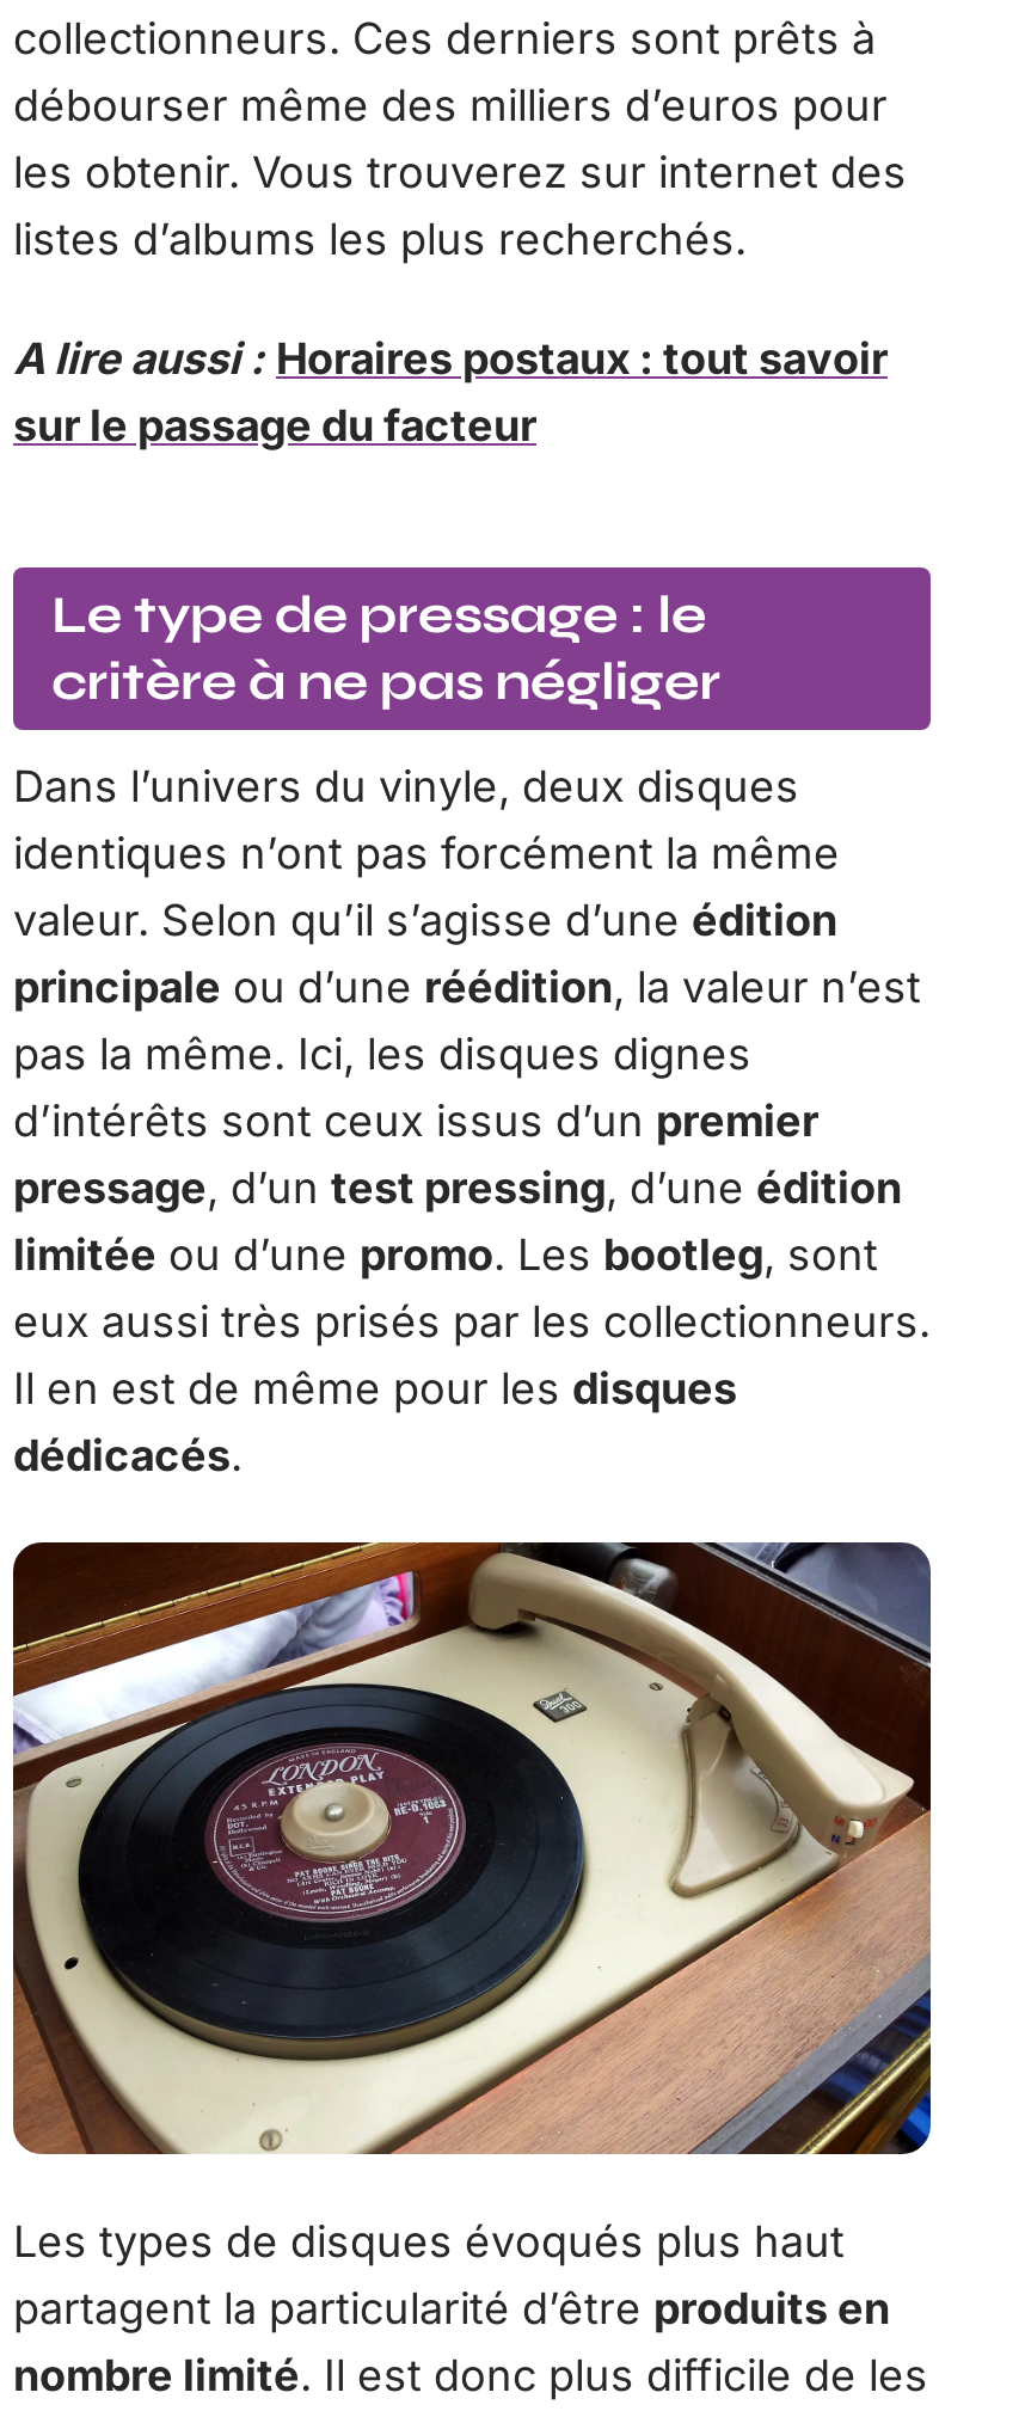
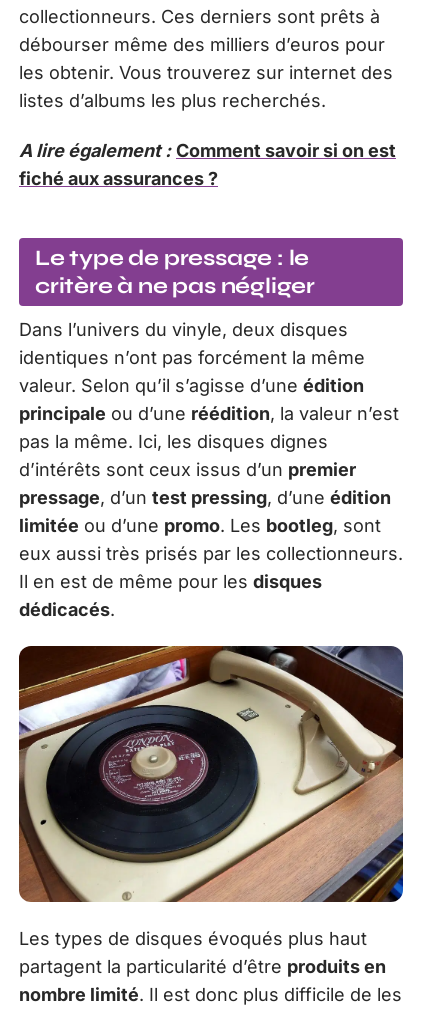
- A lire aussi : Horaires postaux : tout savoir
- sur le passage du facteur
+ A lire également : Comment savoir si on est
+ fiché aux assurances ?
